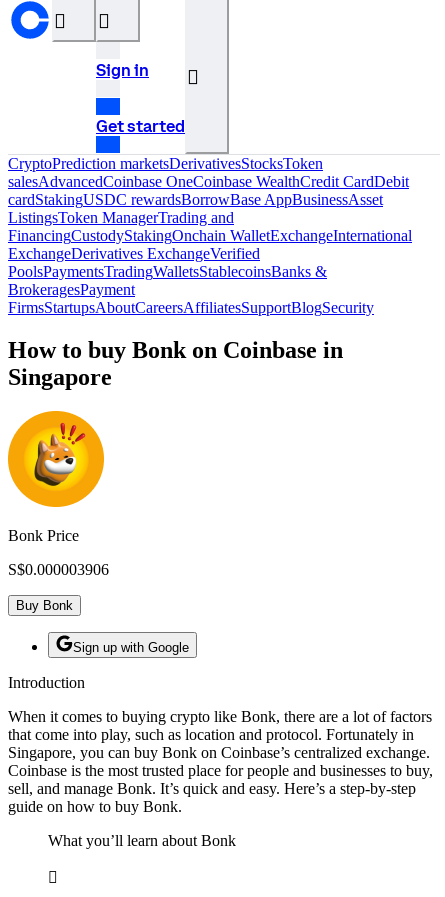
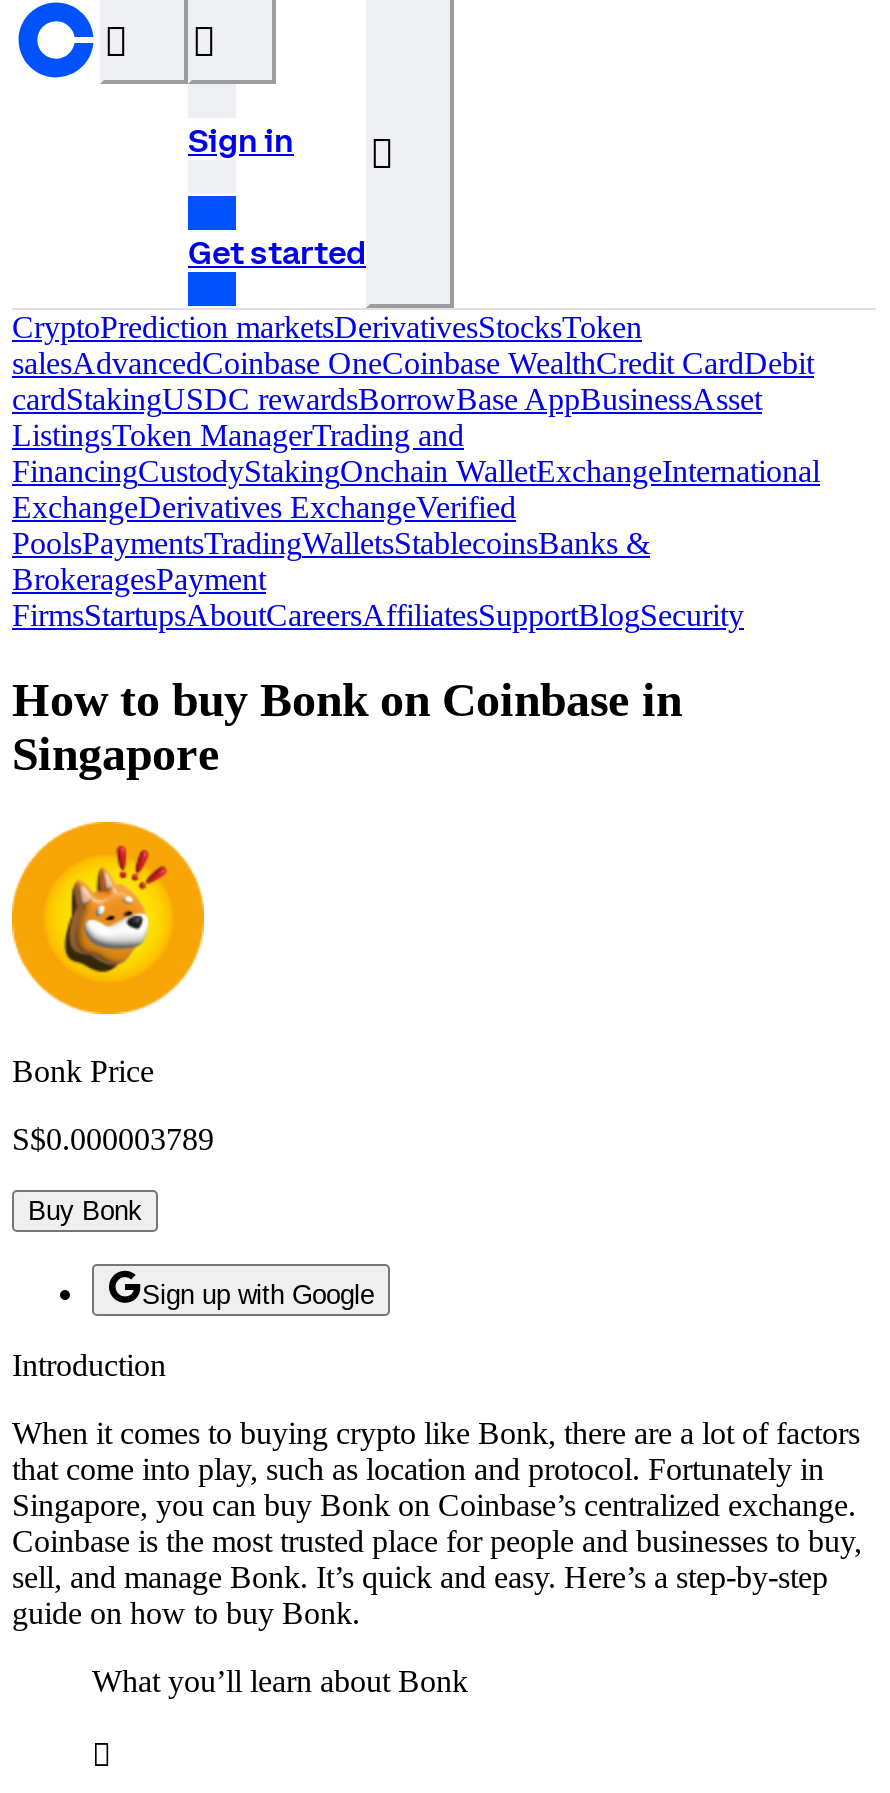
- S$0.000003906
+ S$0.000003789
